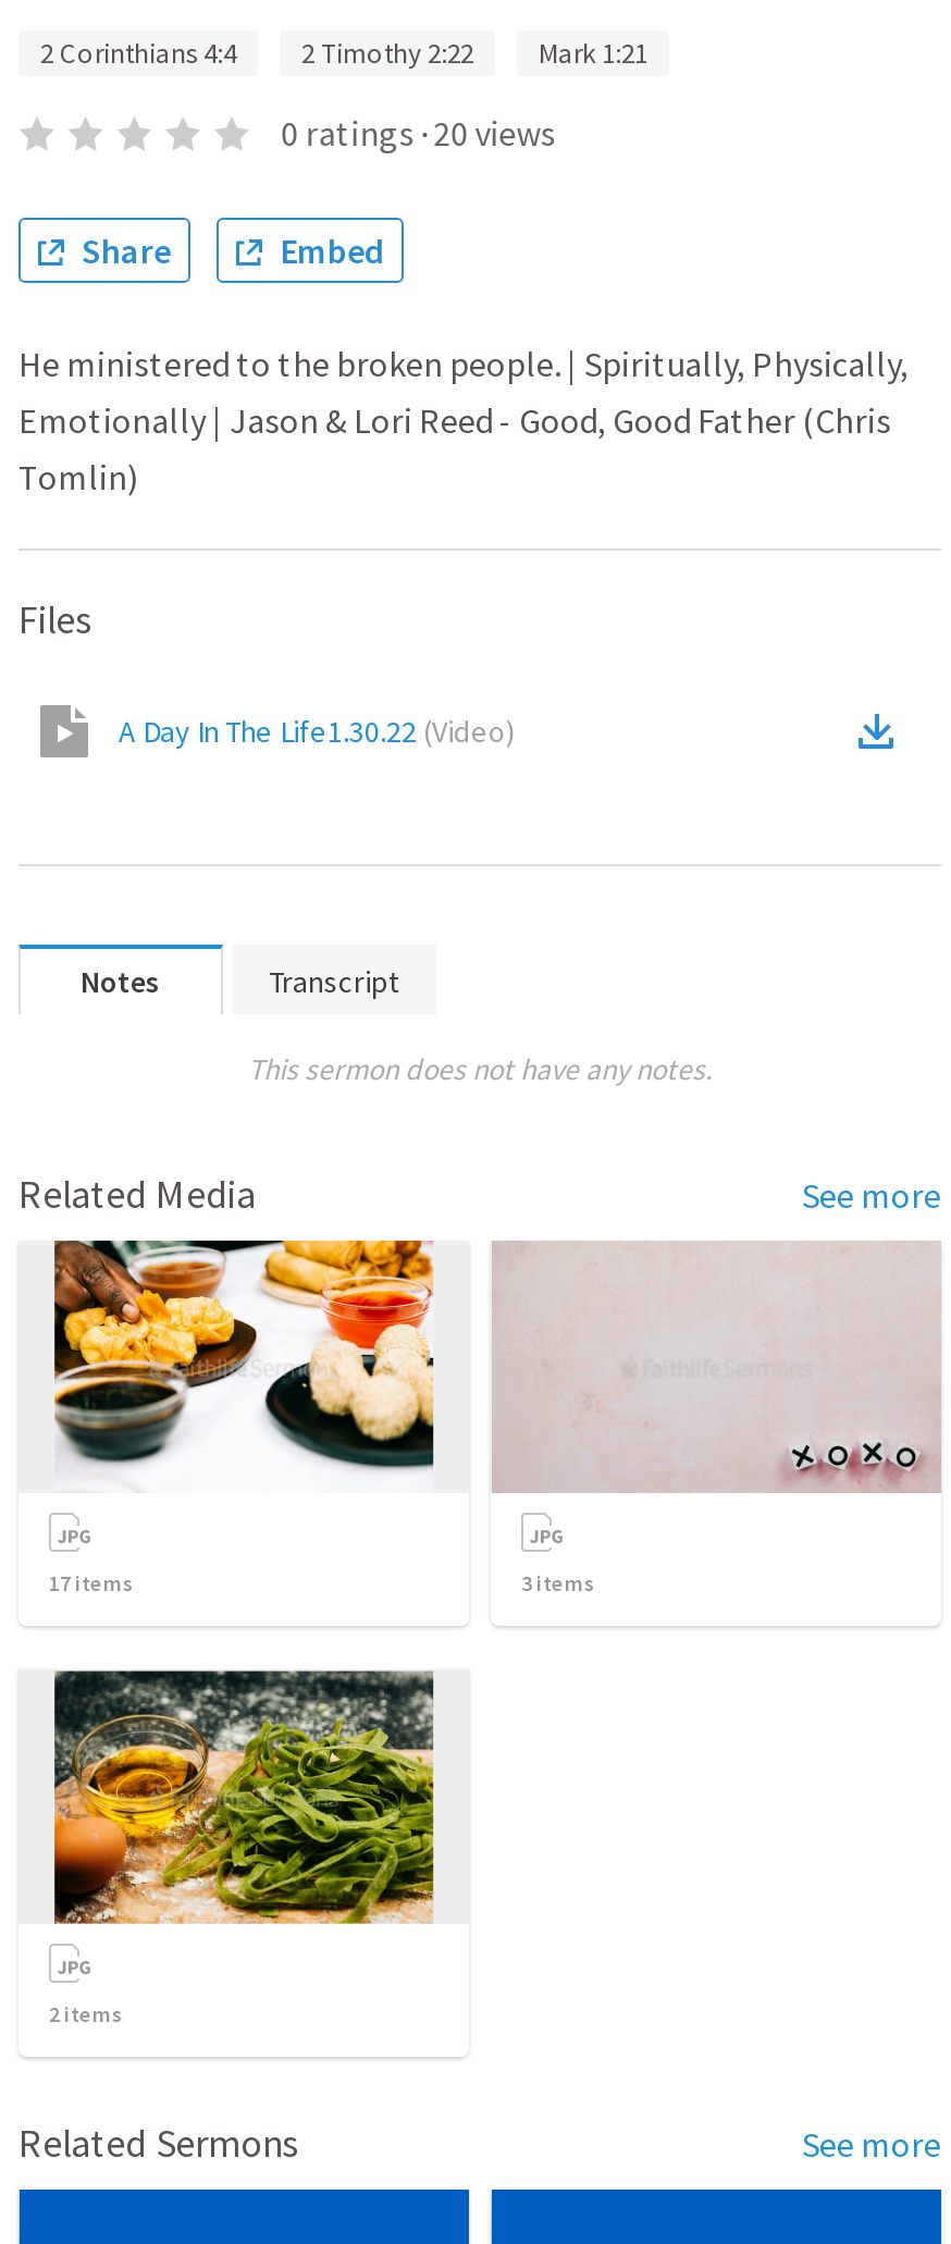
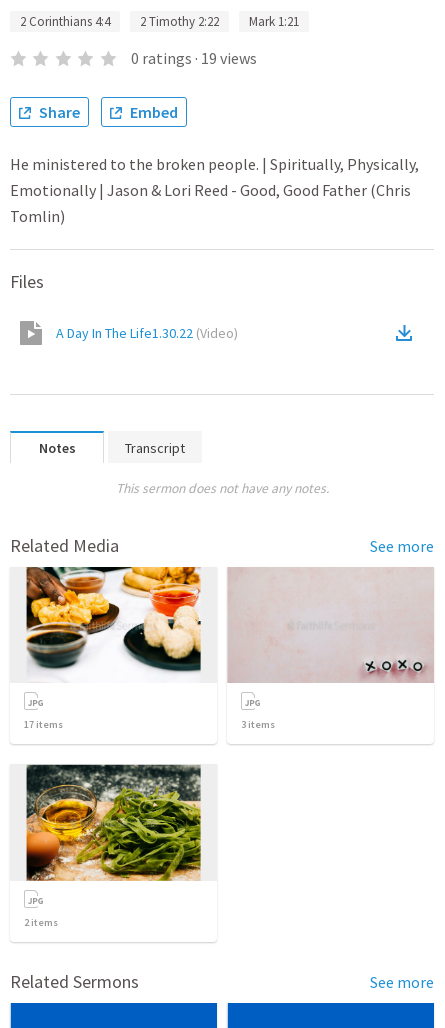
- 0 ratings · 20 views
+ 0 ratings · 19 views
